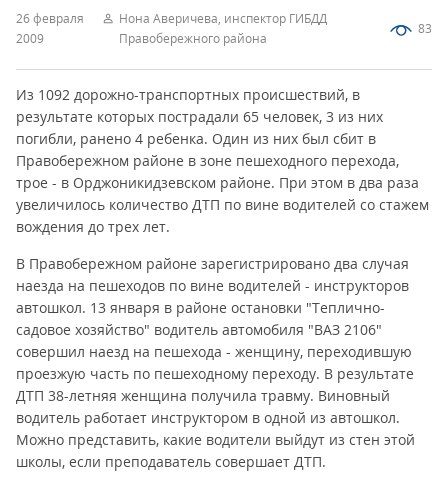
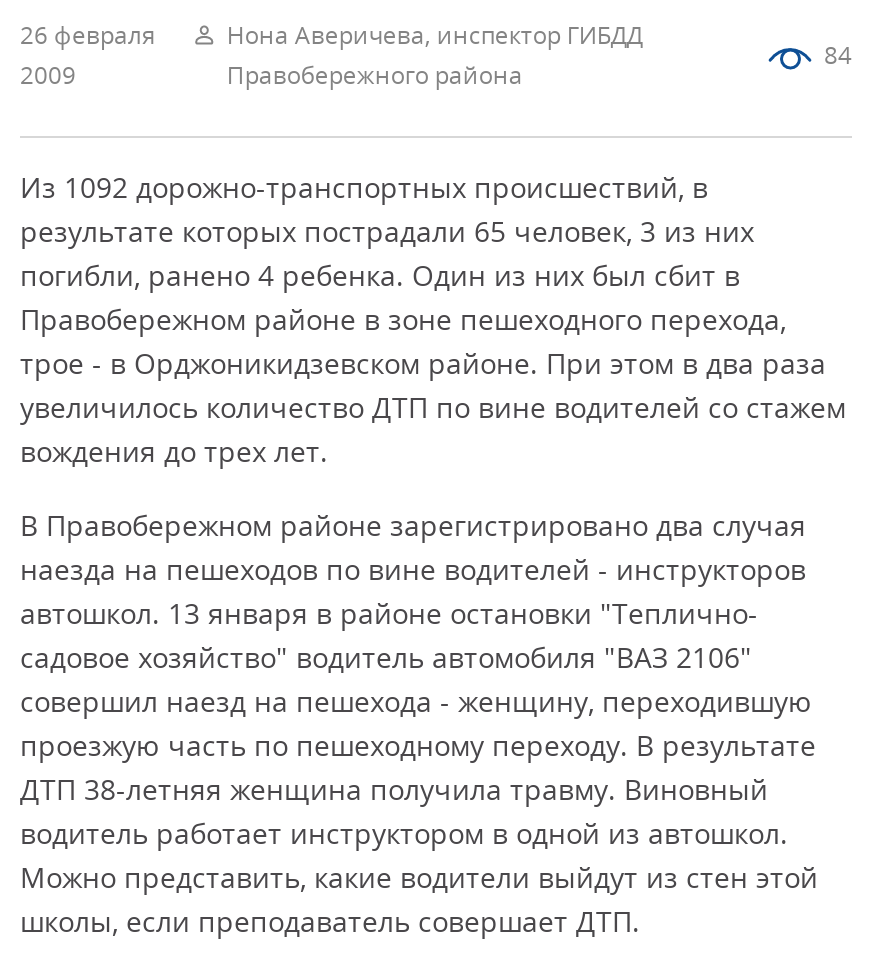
- 83
+ 84
